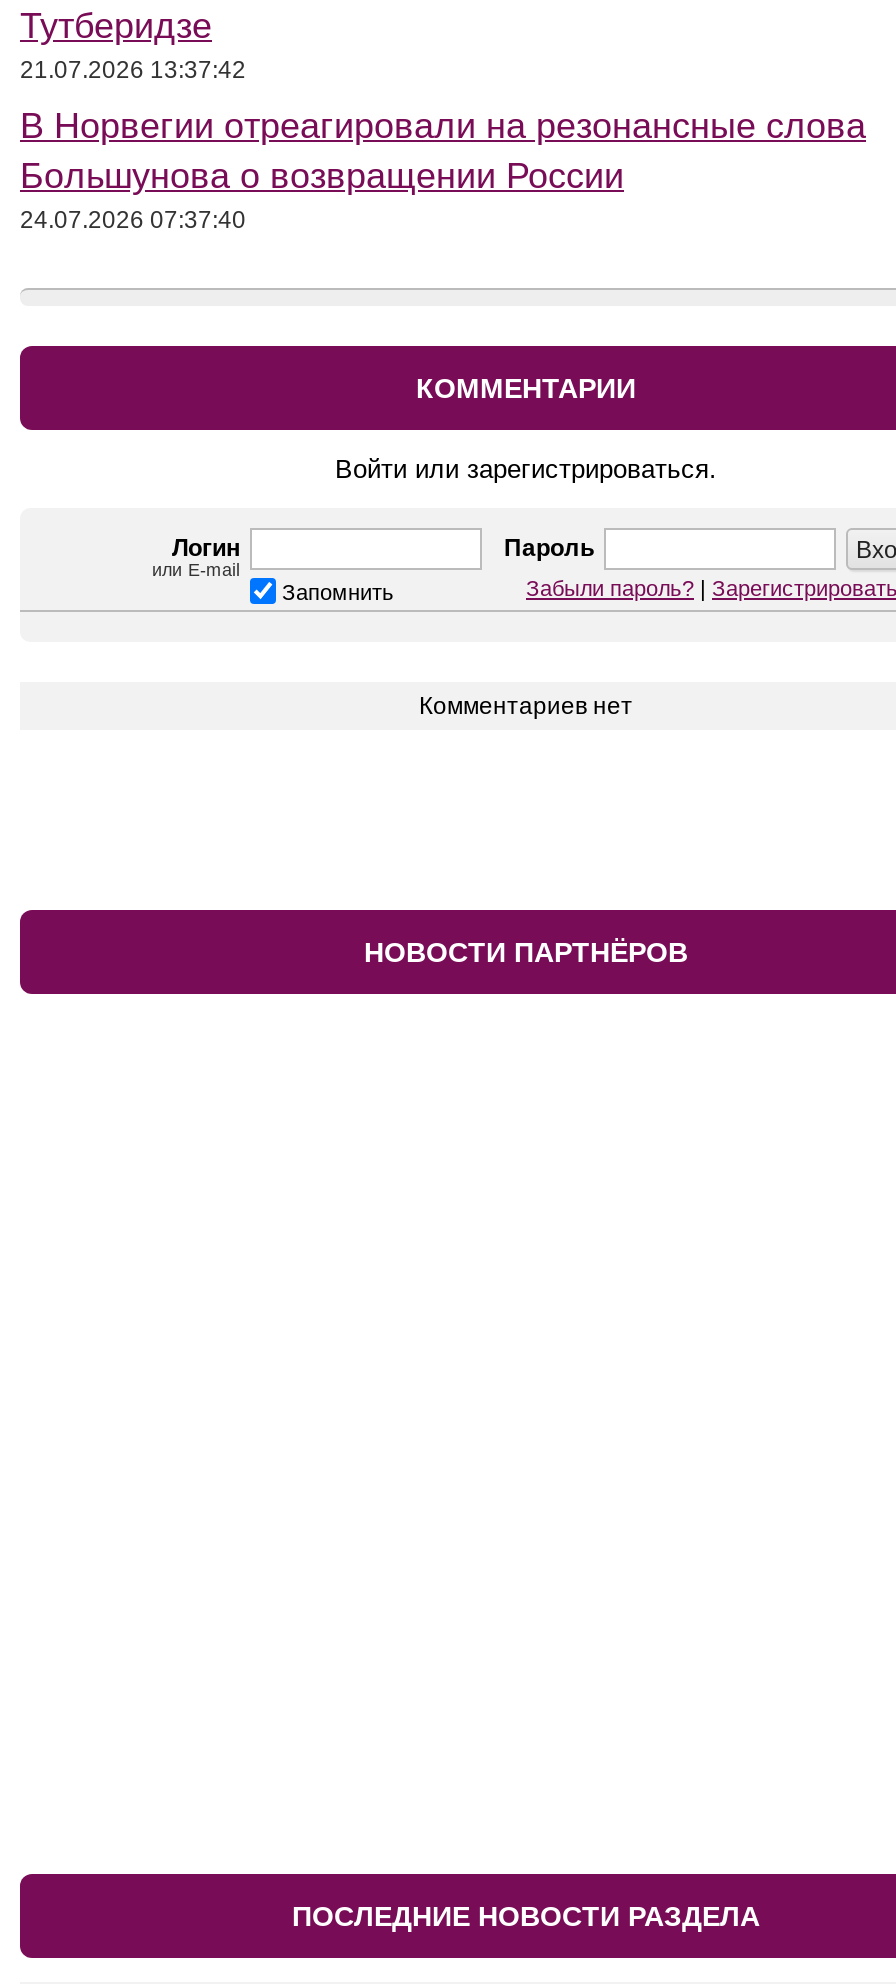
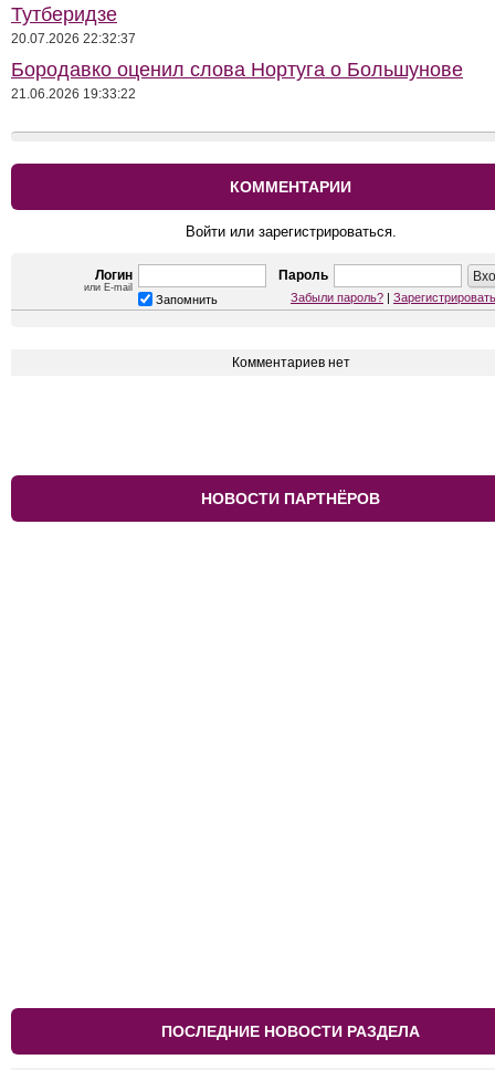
- 21.07.2026 13:37:42
+ 20.07.2026 22:32:37

- В Норвегии отреагировали на резонансные слова
- Большунова о возвращении России
- 24.07.2026 07:37:40
+ Бородавко оценил слова Нортуга о Большунове
+ 21.06.2026 19:33:22
